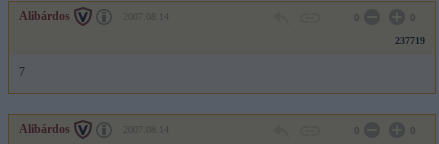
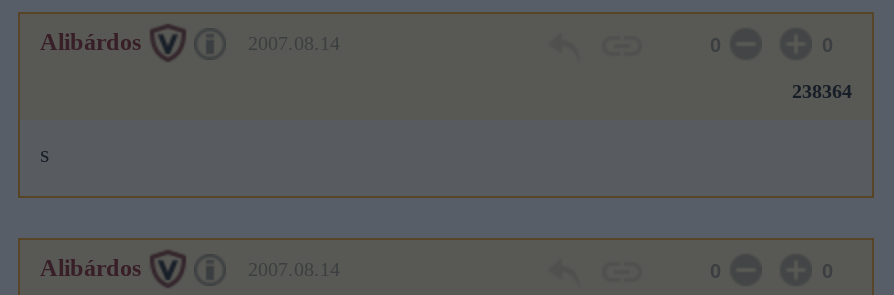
- 237719
+ 238364

- 7
+ s
